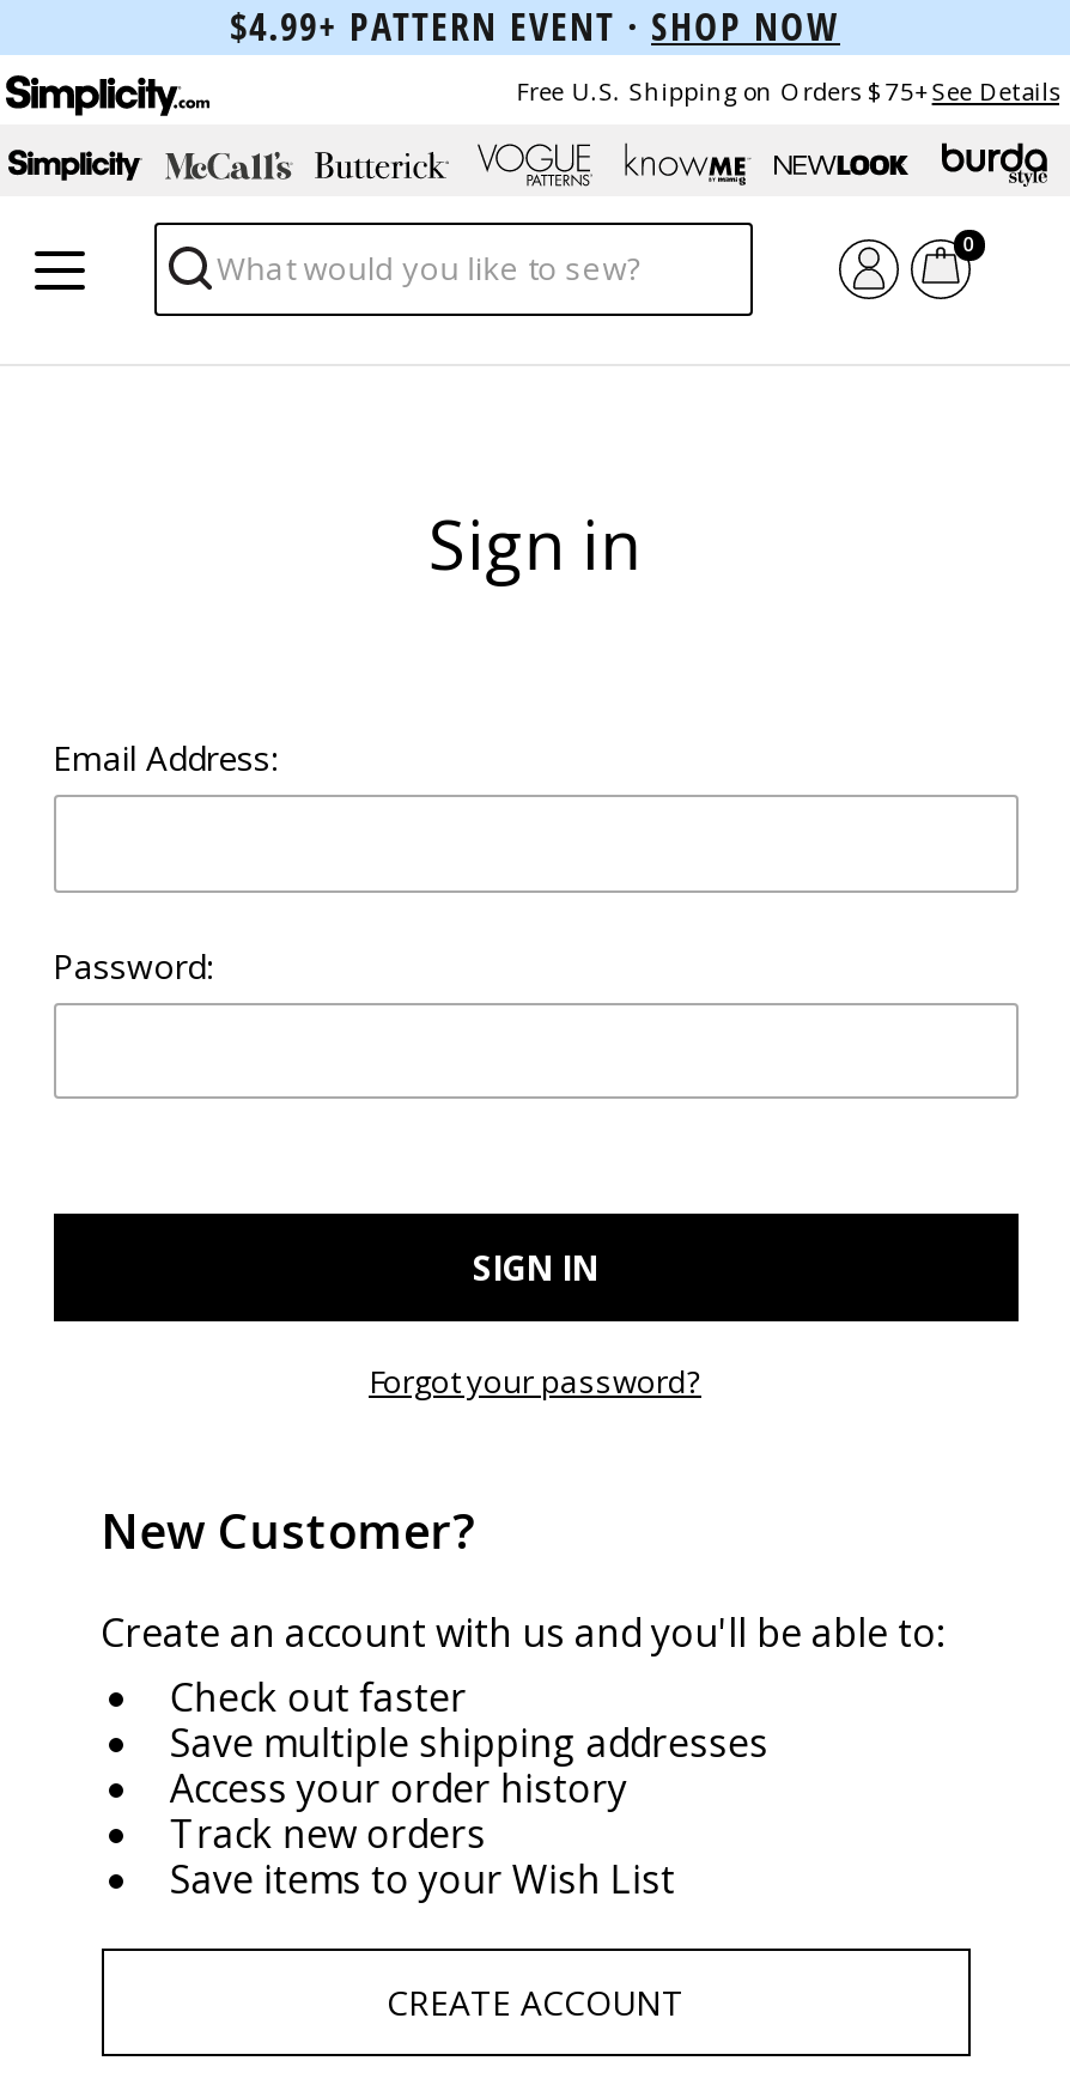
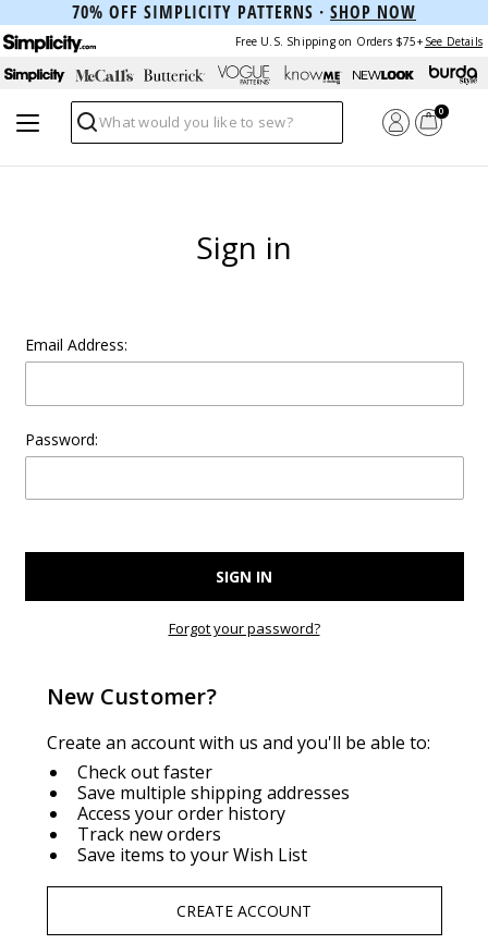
- $4.99+ PATTERN EVENT · SHOP NOW
+ 70% OFF SIMPLICITY PATTERNS · SHOP NOW
